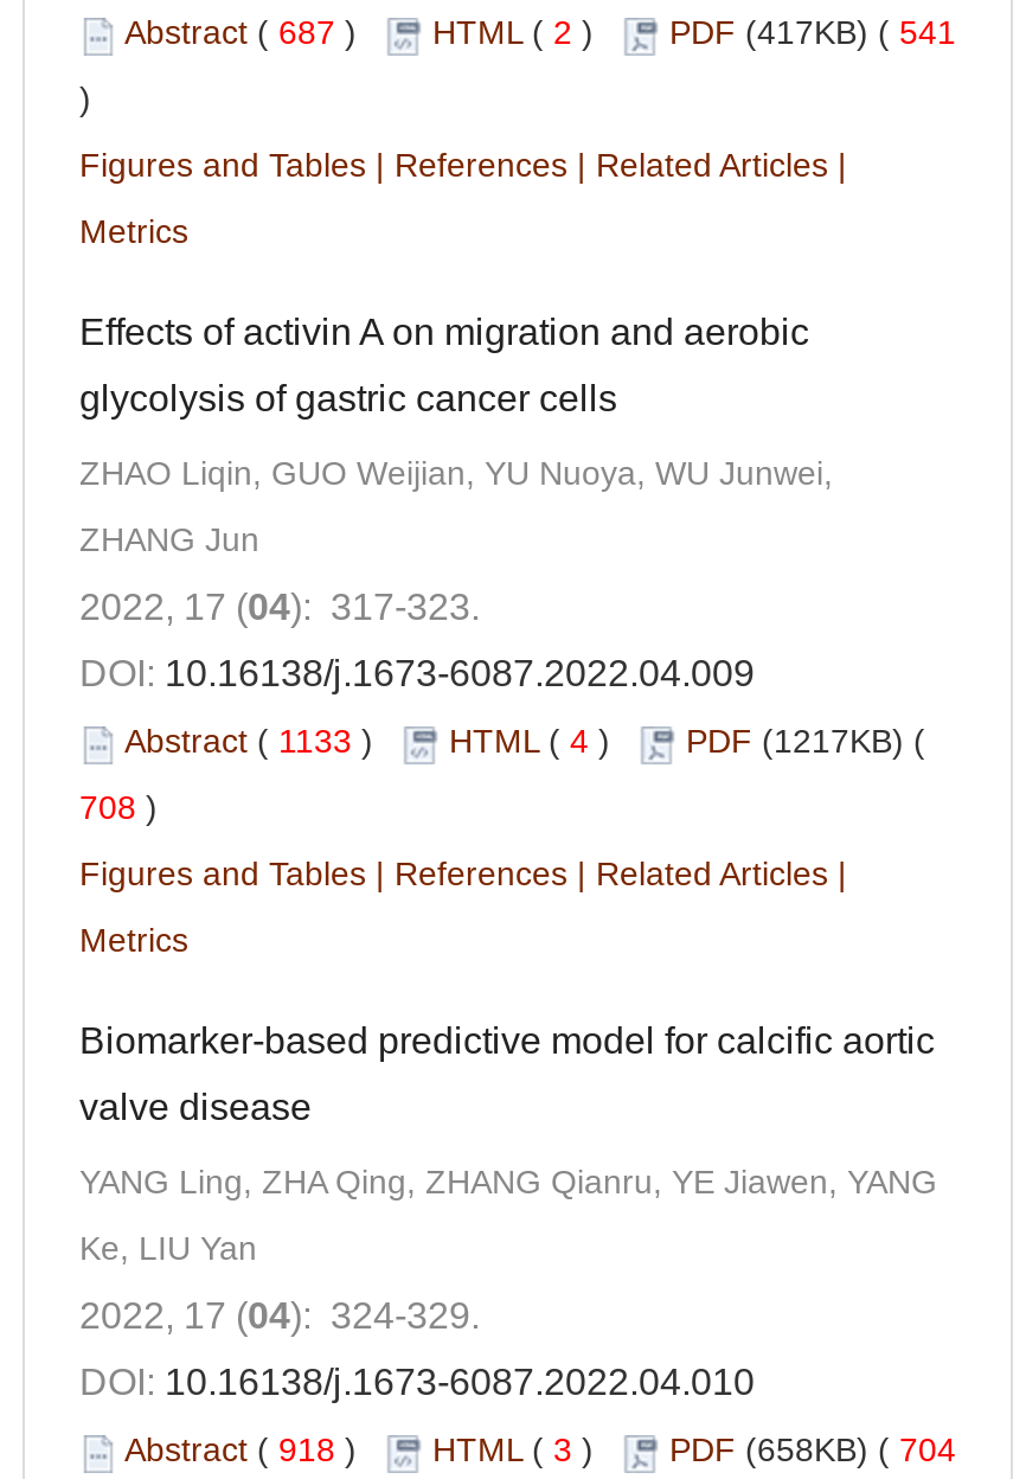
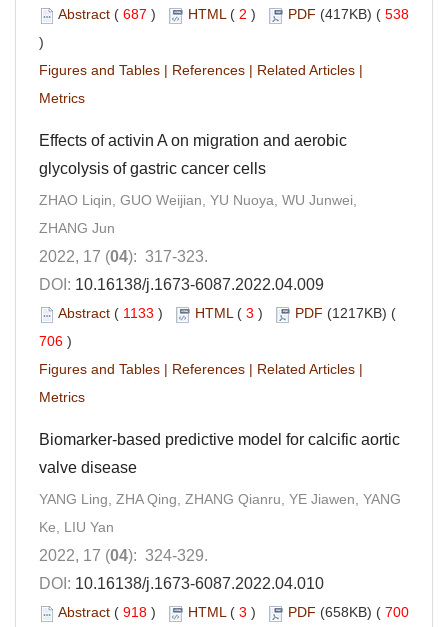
- Abstract (687) HTML (2) PDF (417KB) (541
+ Abstract (687) HTML (2) PDF (417KB) (538

- Abstract (1133) HTML (4) PDF (1217KB) (
+ Abstract (1133) HTML (3) PDF (1217KB) (

- 708)
+ 706)

- Abstract (918) HTML (3) PDF (658KB) (704
+ Abstract (918) HTML (3) PDF (658KB) (700
